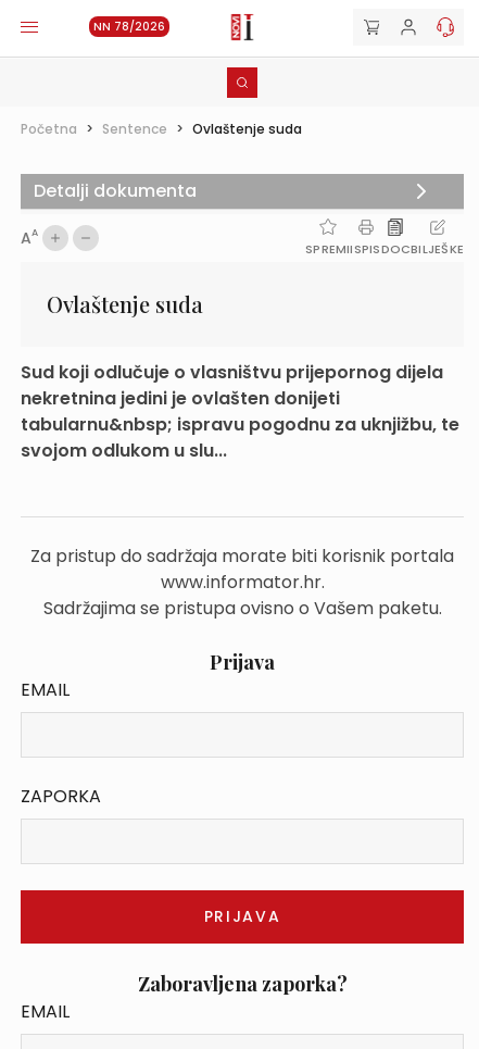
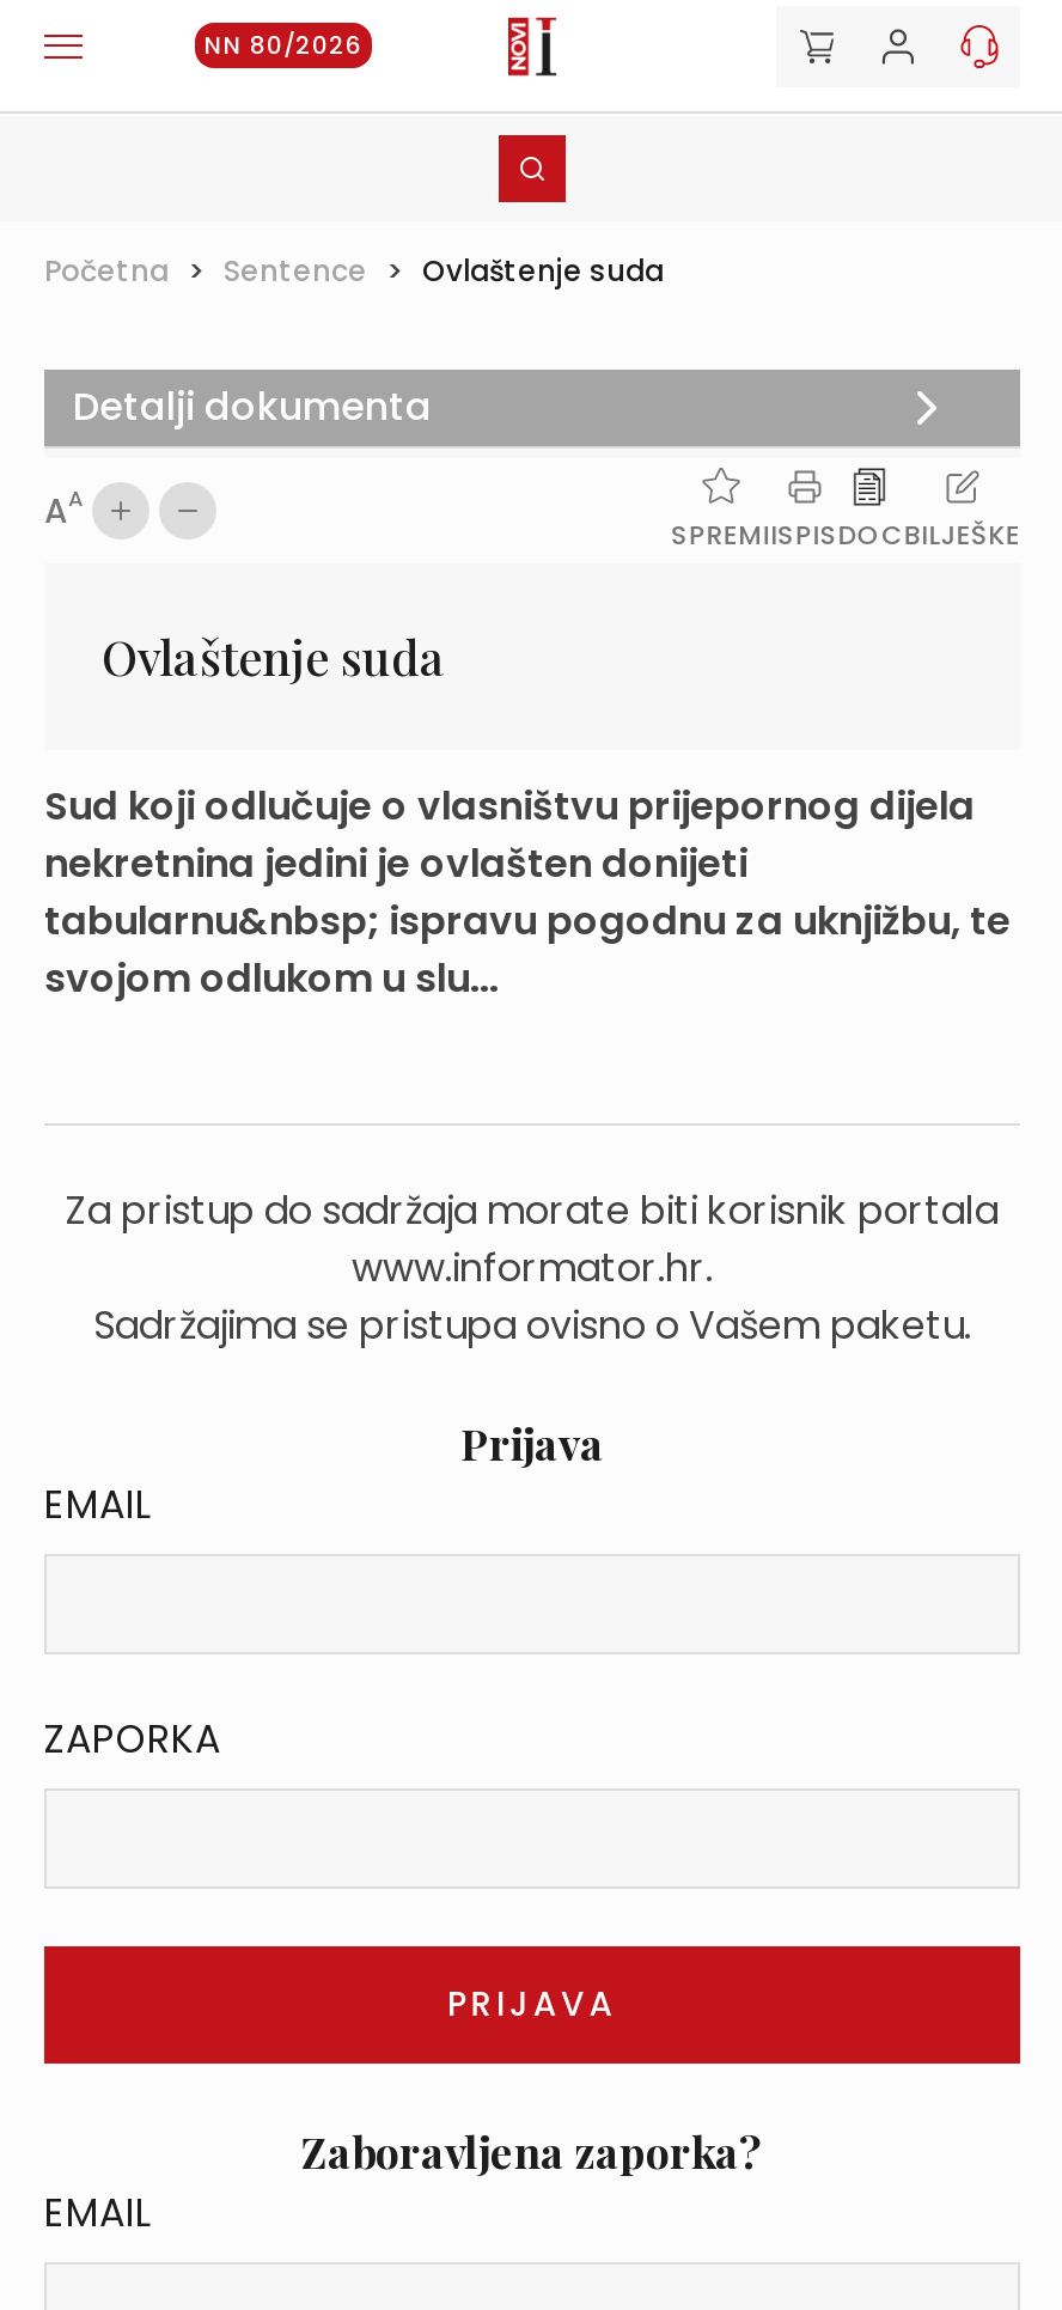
- NN 78/2026
+ NN 80/2026
